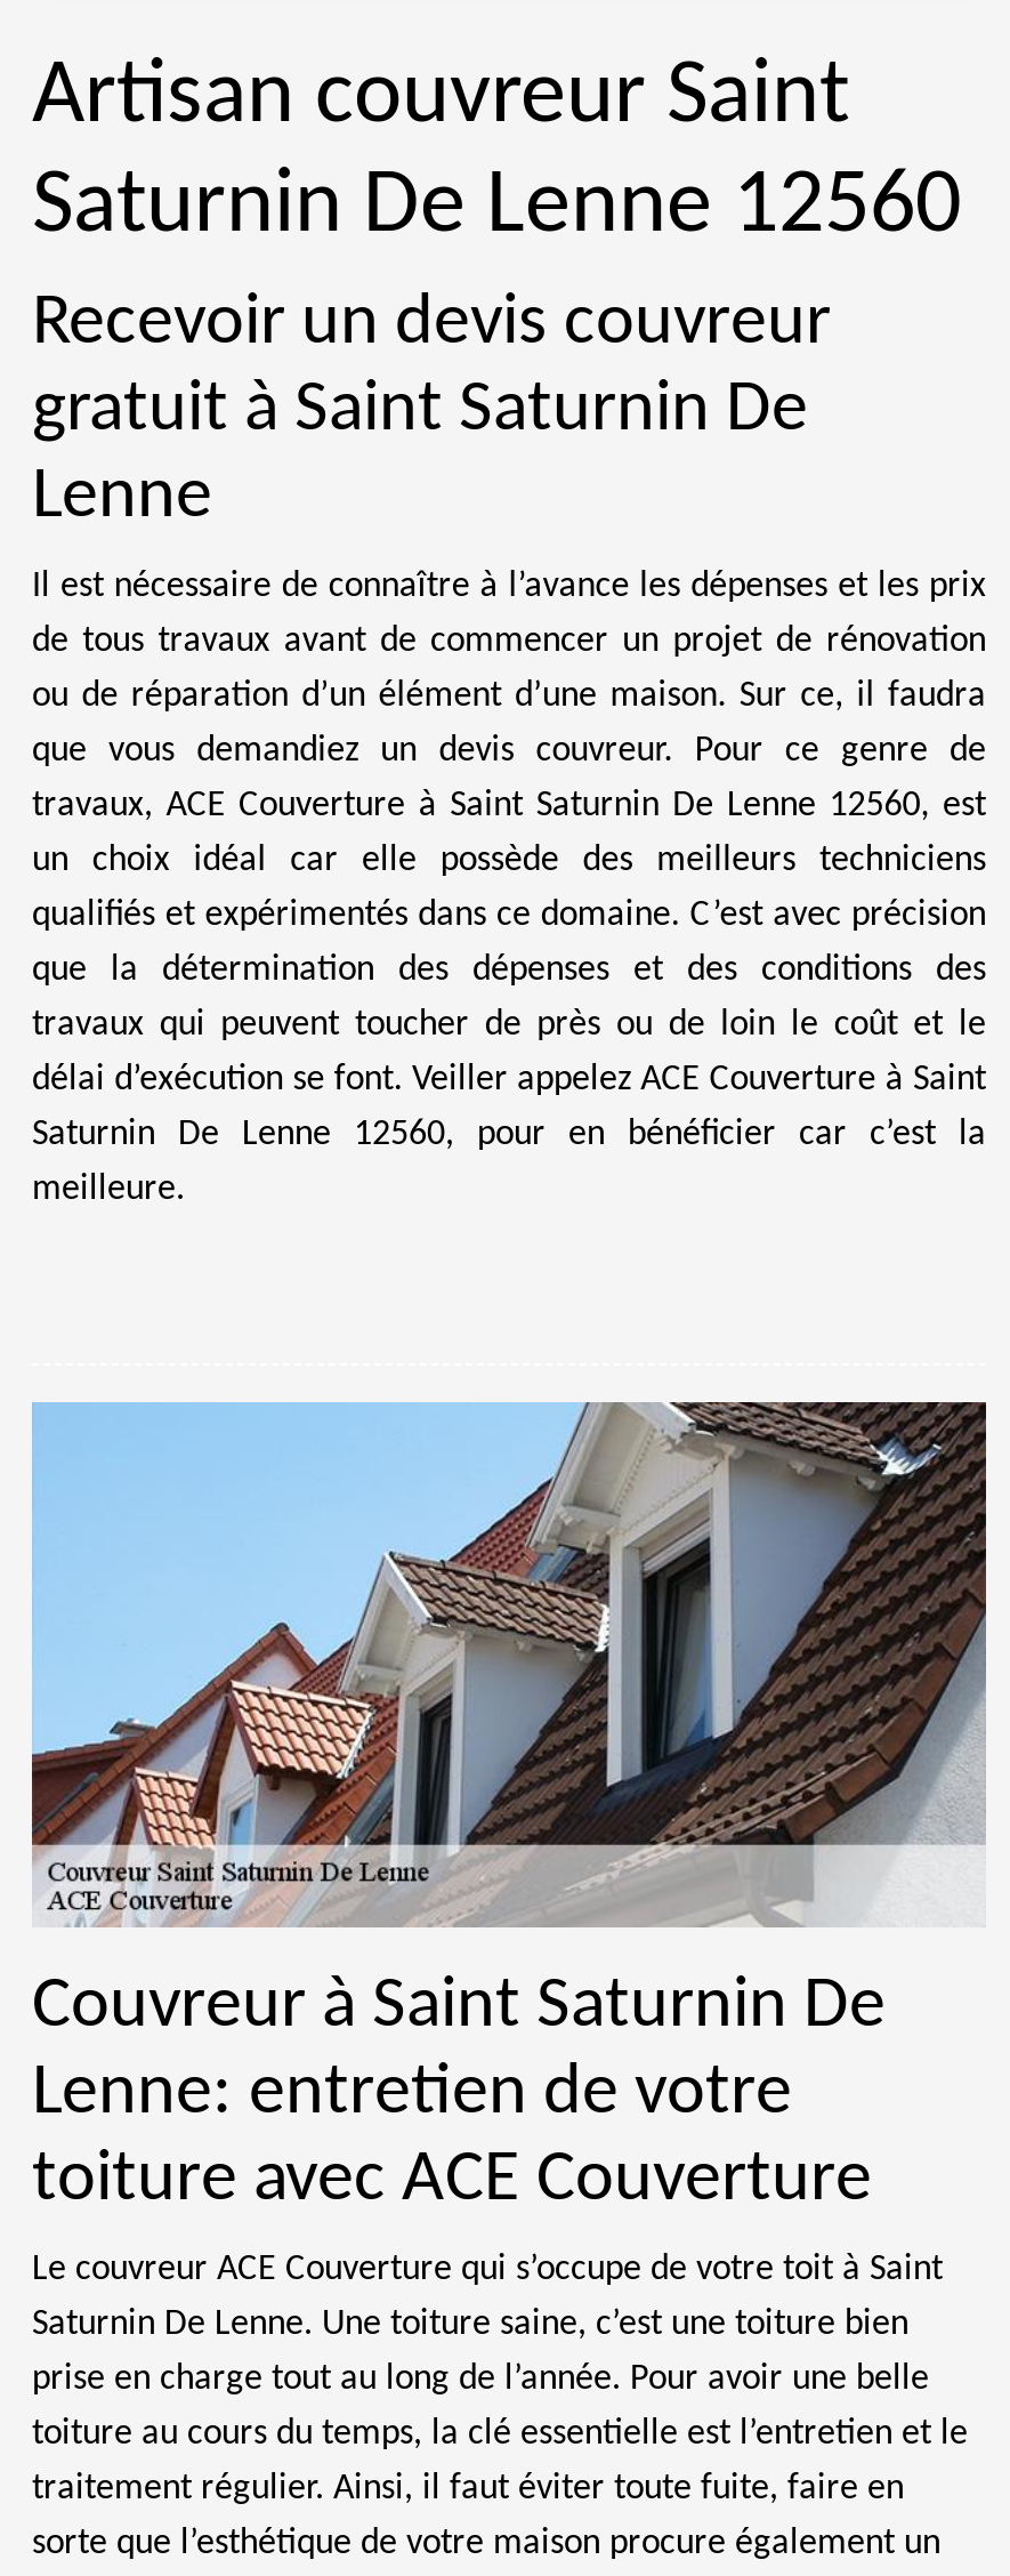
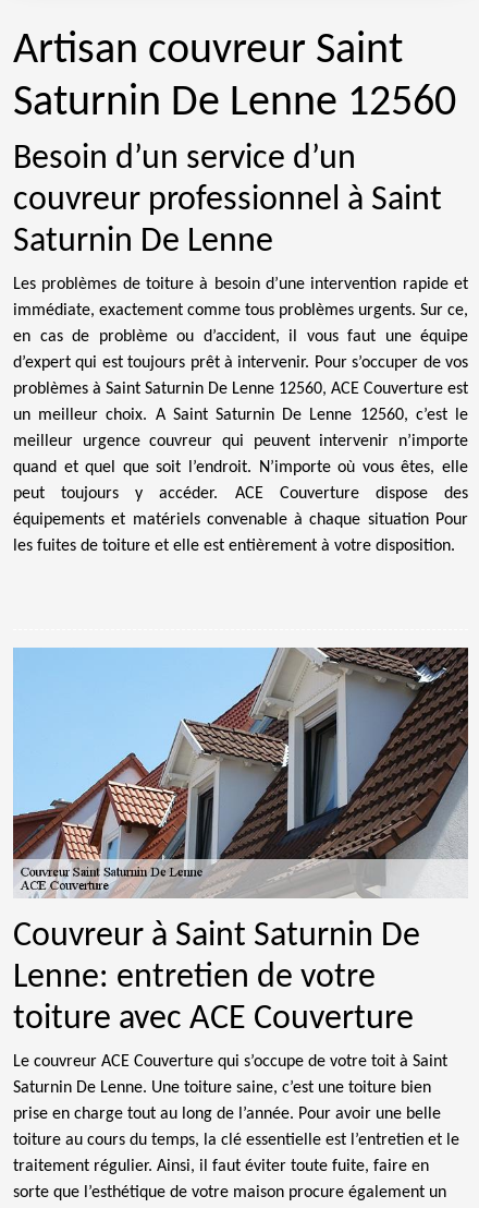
- Recevoir un devis couvreur
- gratuit à Saint Saturnin De
- Lenne
- Il est nécessaire de connaître à l’avance les dépenses et les prix
- de tous travaux avant de commencer un projet de rénovation
- ou de réparation d’un élément d’une maison. Sur ce, il faudra
- que vous demandiez un devis couvreur. Pour ce genre de
- travaux, ACE Couverture à Saint Saturnin De Lenne 12560, est
- un choix idéal car elle possède des meilleurs techniciens
- qualifiés et expérimentés dans ce domaine. C’est avec précision
- que la détermination des dépenses et des conditions des
- travaux qui peuvent toucher de près ou de loin le coût et le
- délai d’exécution se font. Veiller appelez ACE Couverture à Saint
- Saturnin De Lenne 12560, pour en bénéficier car c’est la
- meilleure.
+ Besoin d’un service d’un
+ couvreur professionnel à Saint
+ Saturnin De Lenne
+ Les problèmes de toiture à besoin d’une intervention rapide et
+ immédiate, exactement comme tous problèmes urgents. Sur ce,
+ en cas de problème ou d’accident, il vous faut une équipe
+ d’expert qui est toujours prêt à intervenir. Pour s’occuper de vos
+ problèmes à Saint Saturnin De Lenne 12560, ACE Couverture est
+ un meilleur choix. A Saint Saturnin De Lenne 12560, c’est le
+ meilleur urgence couvreur qui peuvent intervenir n’importe
+ quand et quel que soit l’endroit. N’importe où vous êtes, elle
+ peut toujours y accéder. ACE Couverture dispose des
+ équipements et matériels convenable à chaque situation Pour
+ les fuites de toiture et elle est entièrement à votre disposition.
